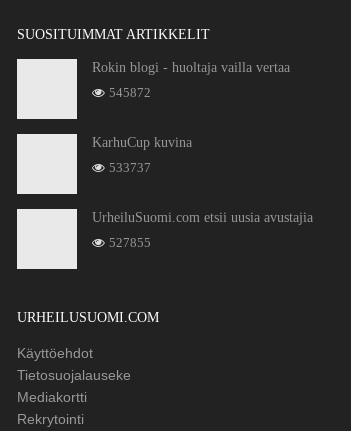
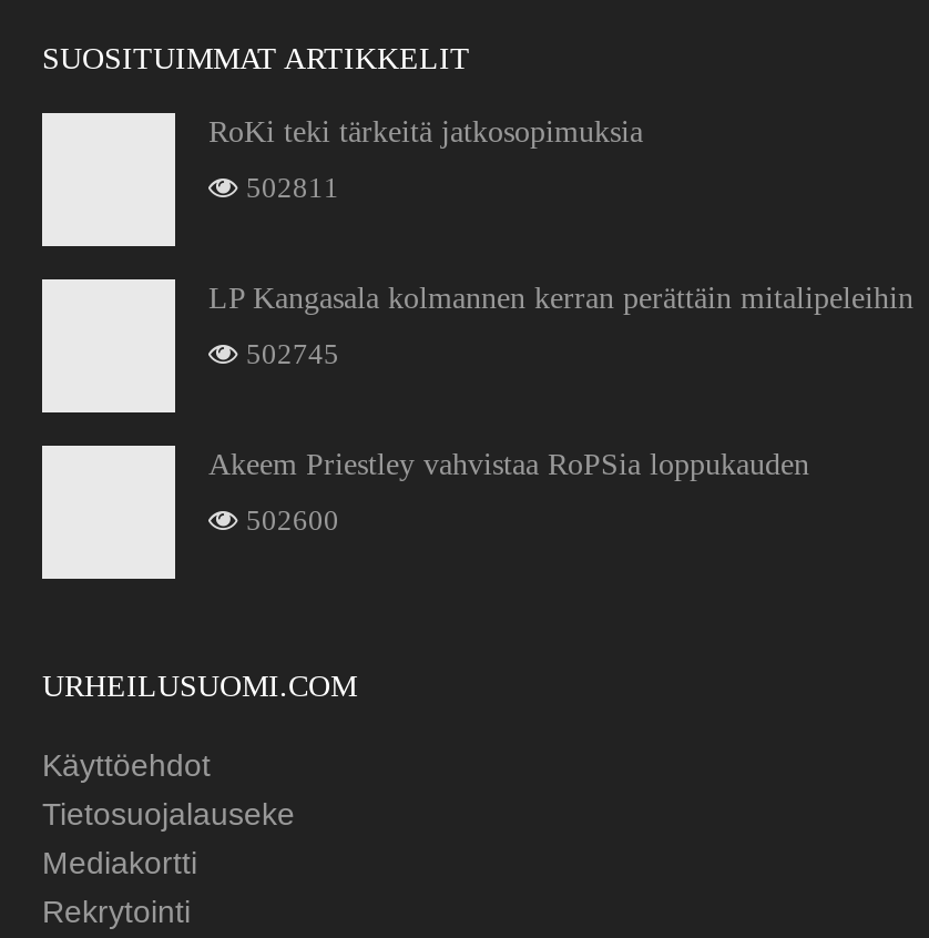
- Rokin blogi - huoltaja vailla vertaa
+ RoKi teki tärkeitä jatkosopimuksia

- 545872
+ 502811

- KarhuCup kuvina
+ LP Kangasala kolmannen kerran perättäin mitalipeleihin

- 533737
+ 502745

- UrheiluSuomi.com etsii uusia avustajia
+ Akeem Priestley vahvistaa RoPSia loppukauden

- 527855
+ 502600
